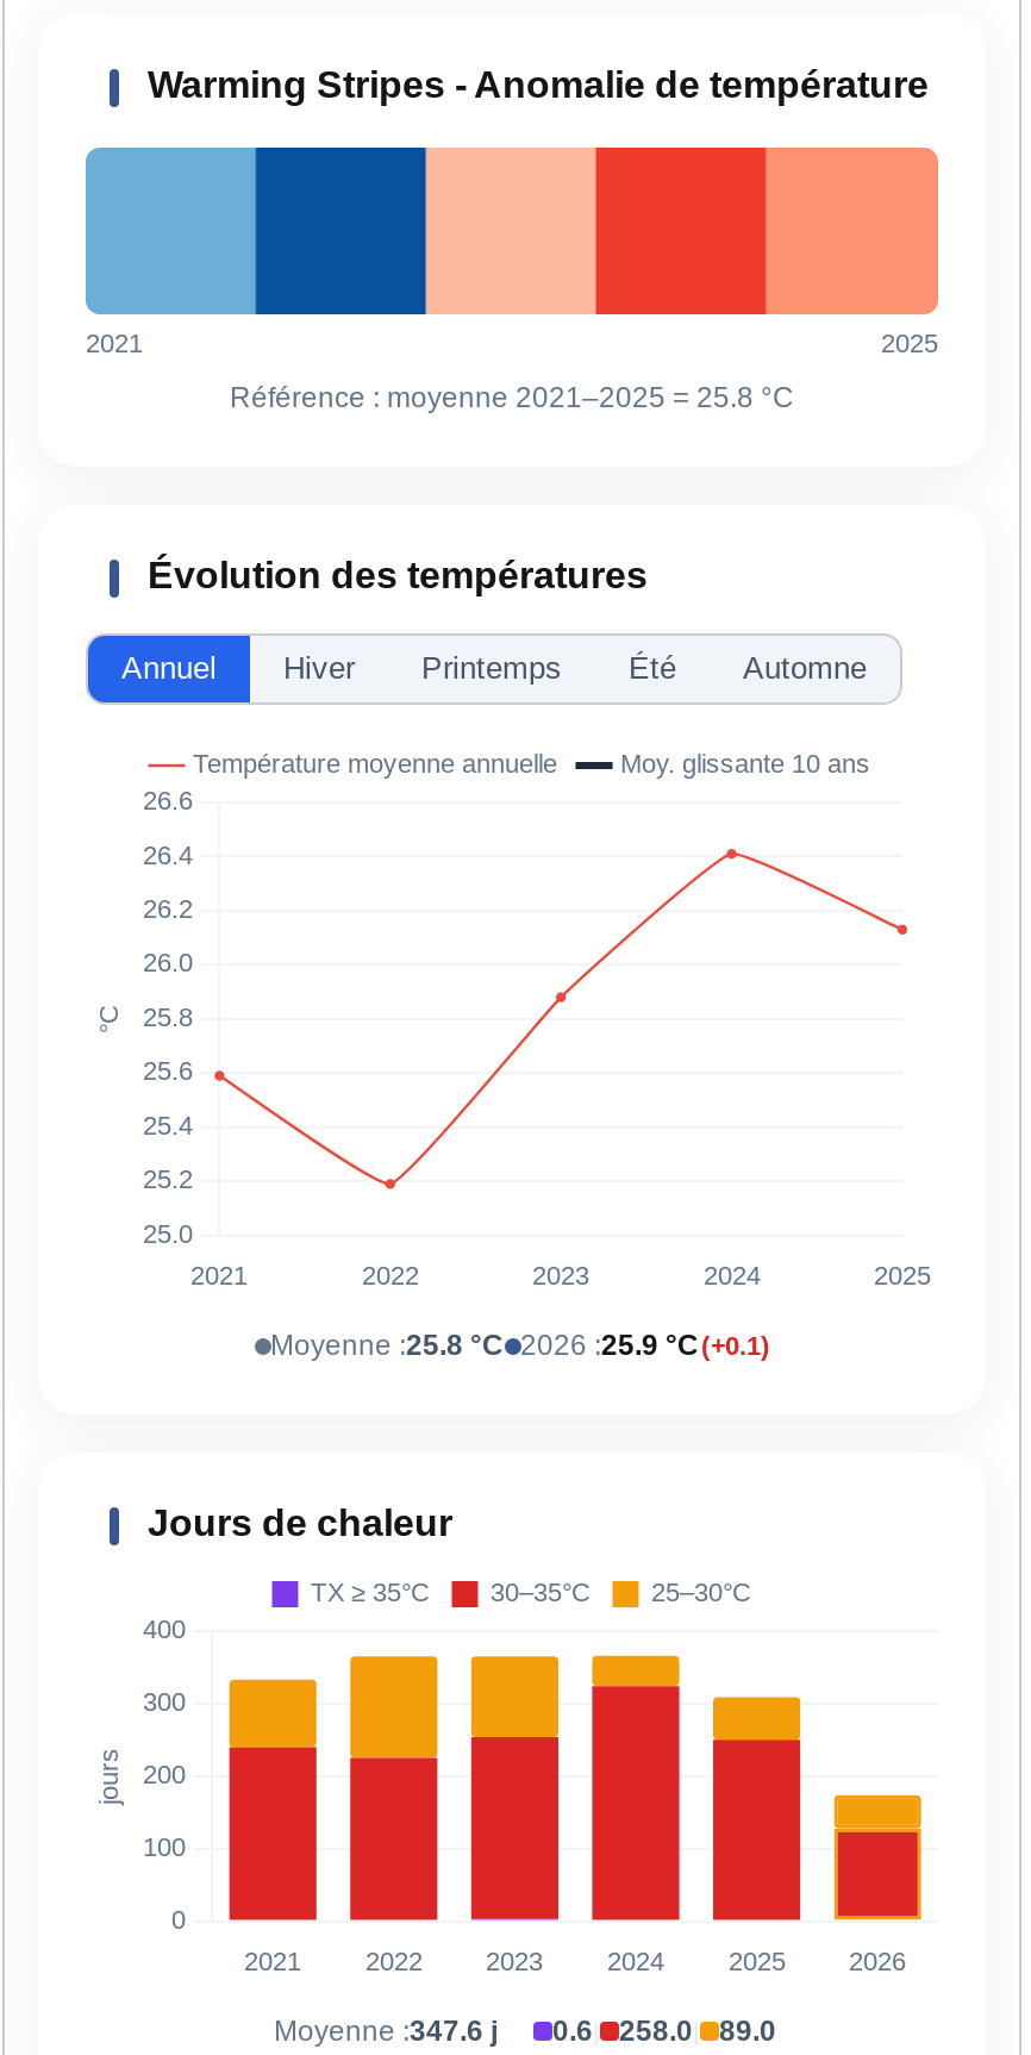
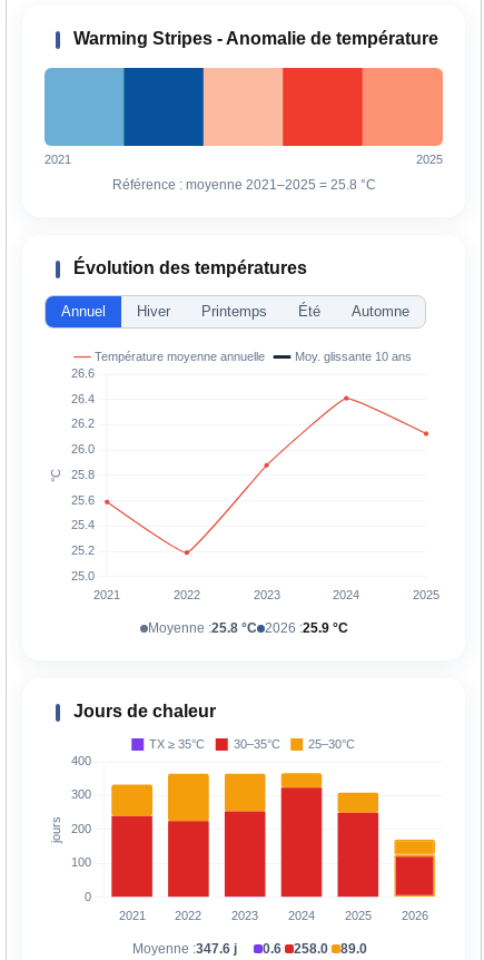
- Moyenne : 25.8 °C 2026 : 25.9 °C(+0.1)
+ Moyenne : 25.8 °C 2026 : 25.9 °C
